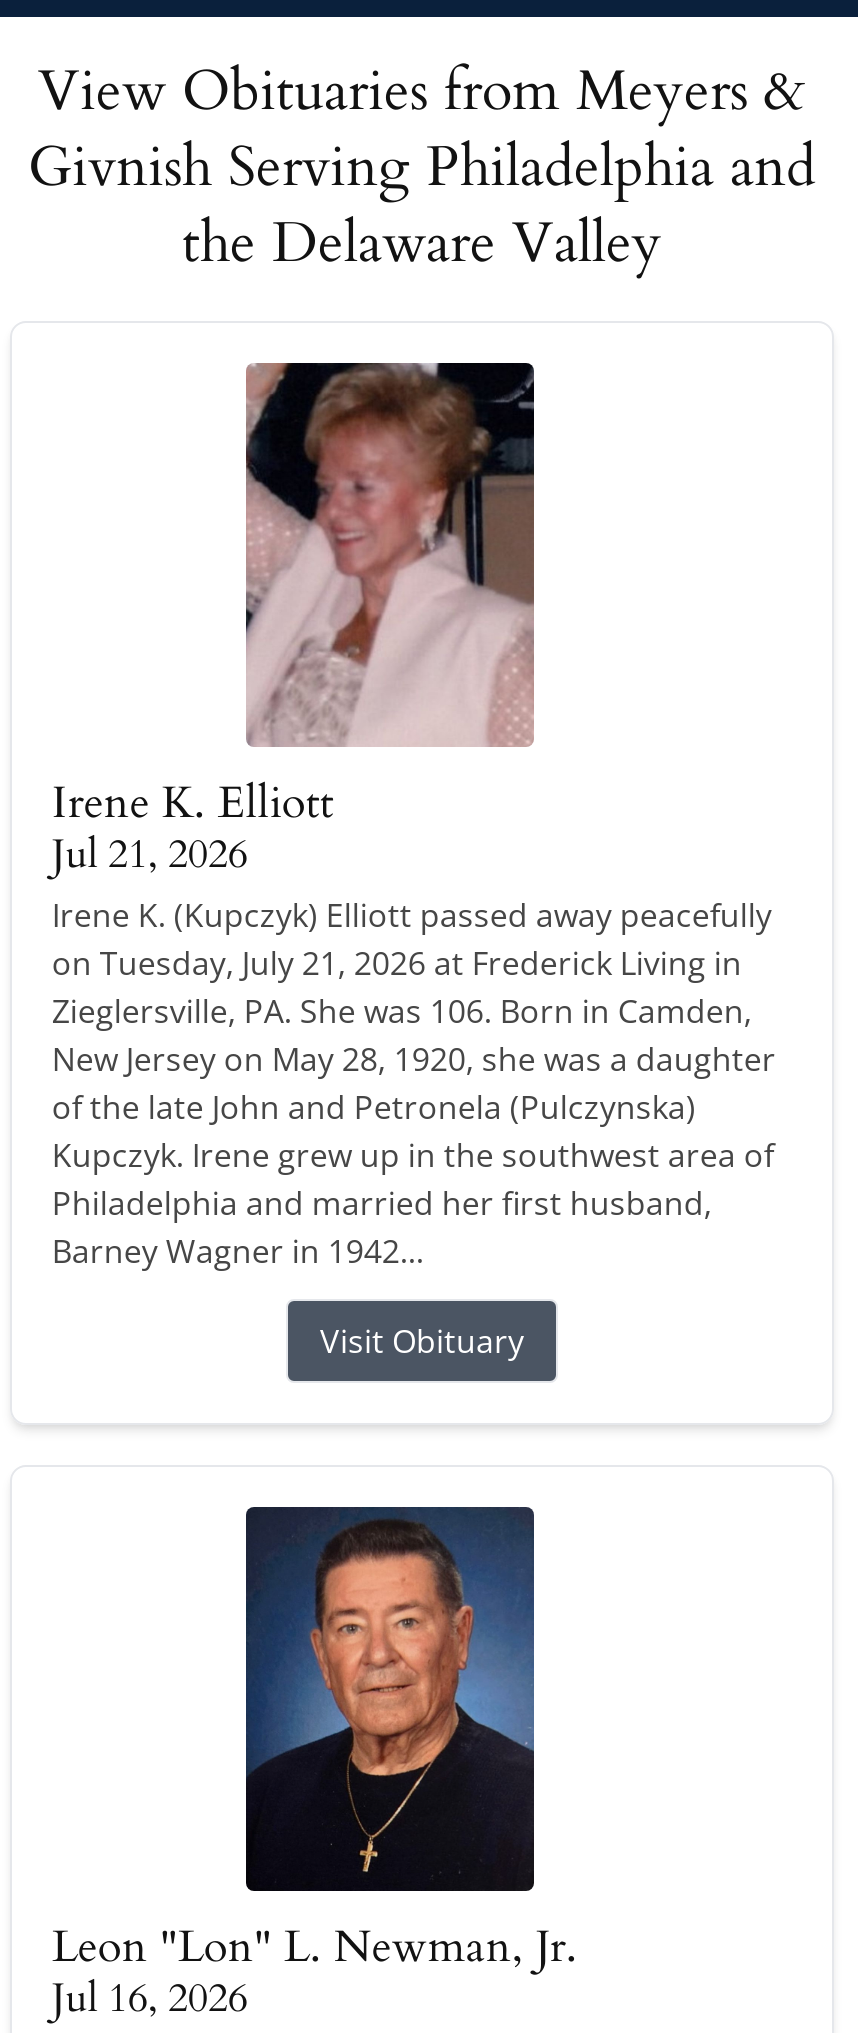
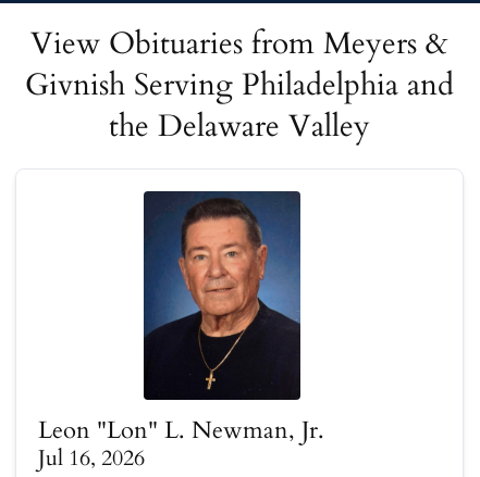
- [image]
- Irene K. Elliott
- Jul 21, 2026
- Irene K. (Kupczyk) Elliott passed away peacefully
- on Tuesday, July 21, 2026 at Frederick Living in
- Zieglersville, PA. She was 106. Born in Camden,
- New Jersey on May 28, 1920, she was a daughter
- of the late John and Petronela (Pulczynska)
- Kupczyk. Irene grew up in the southwest area of
- Philadelphia and married her first husband,
- Barney Wagner in 1942...
- Visit Obituary
